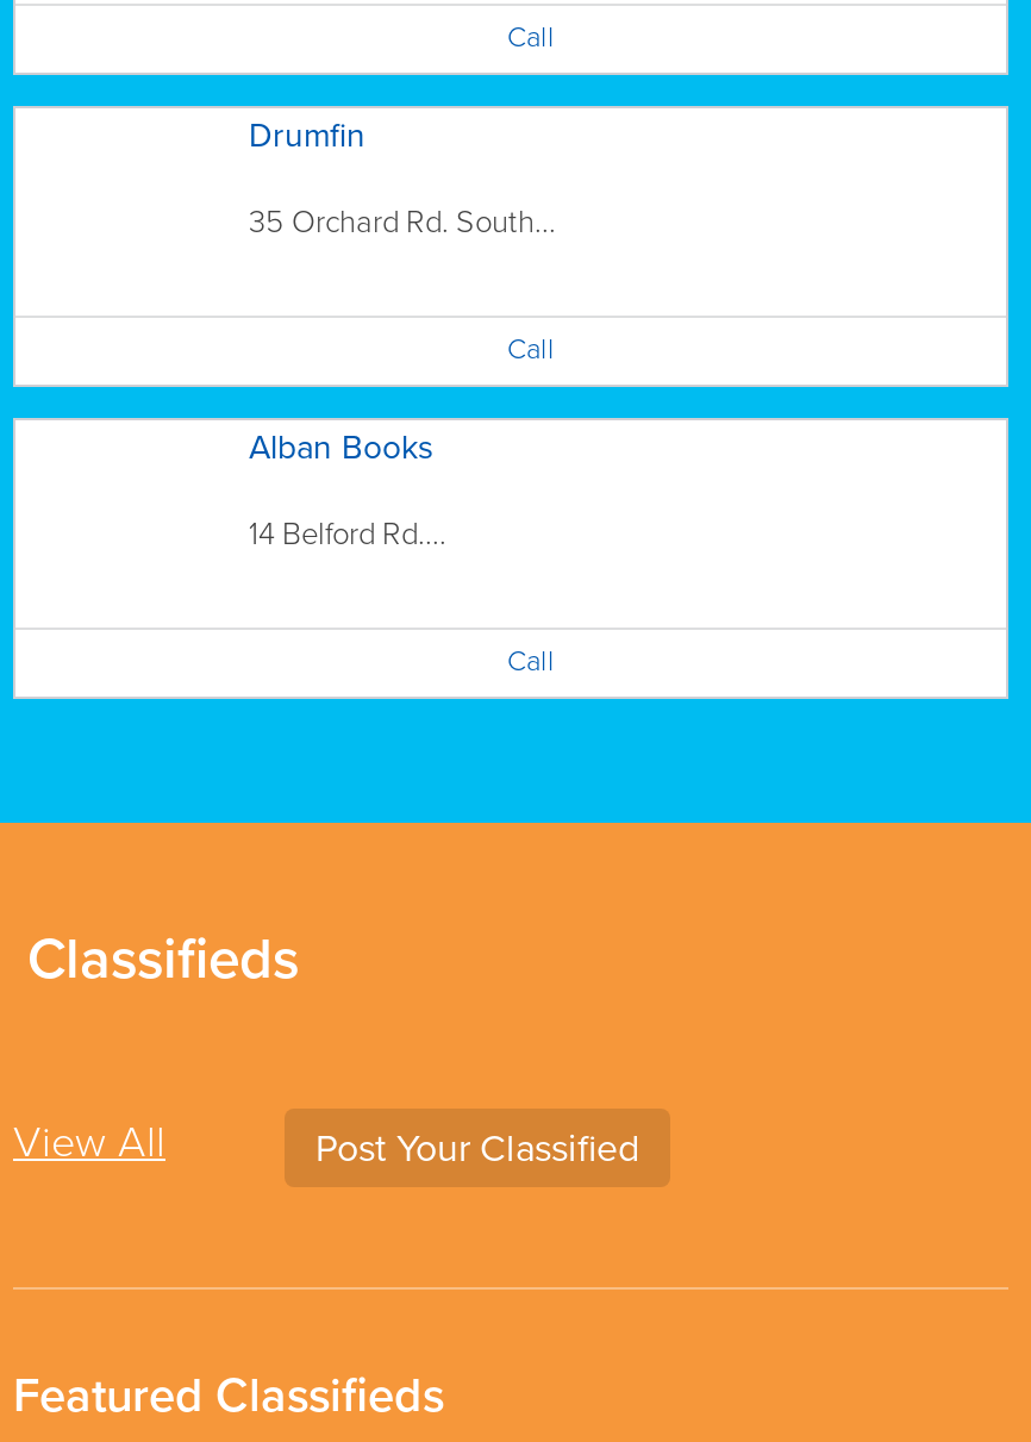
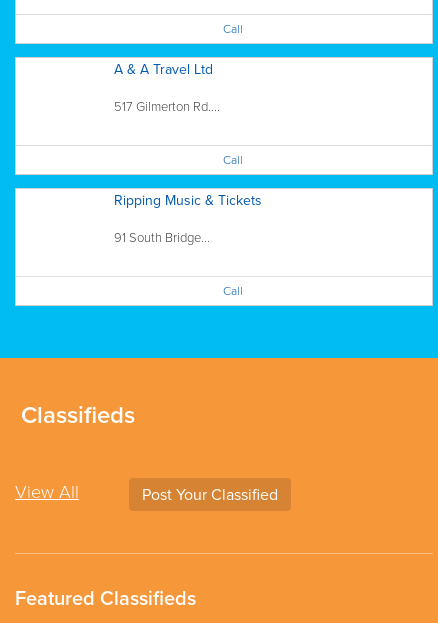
- Drumfin
+ A & A Travel Ltd

- 35 Orchard Rd. South...
+ 517 Gilmerton Rd....

- Alban Books
+ Ripping Music & Tickets

- 14 Belford Rd....
+ 91 South Bridge...
